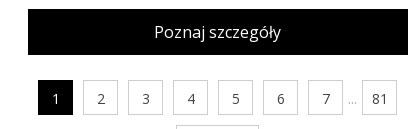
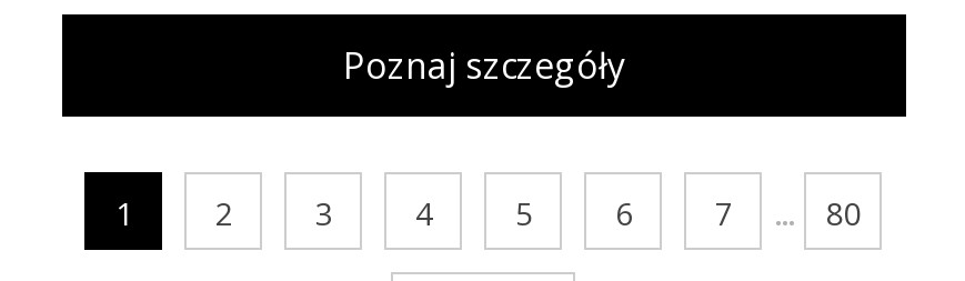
- 81
+ 80
